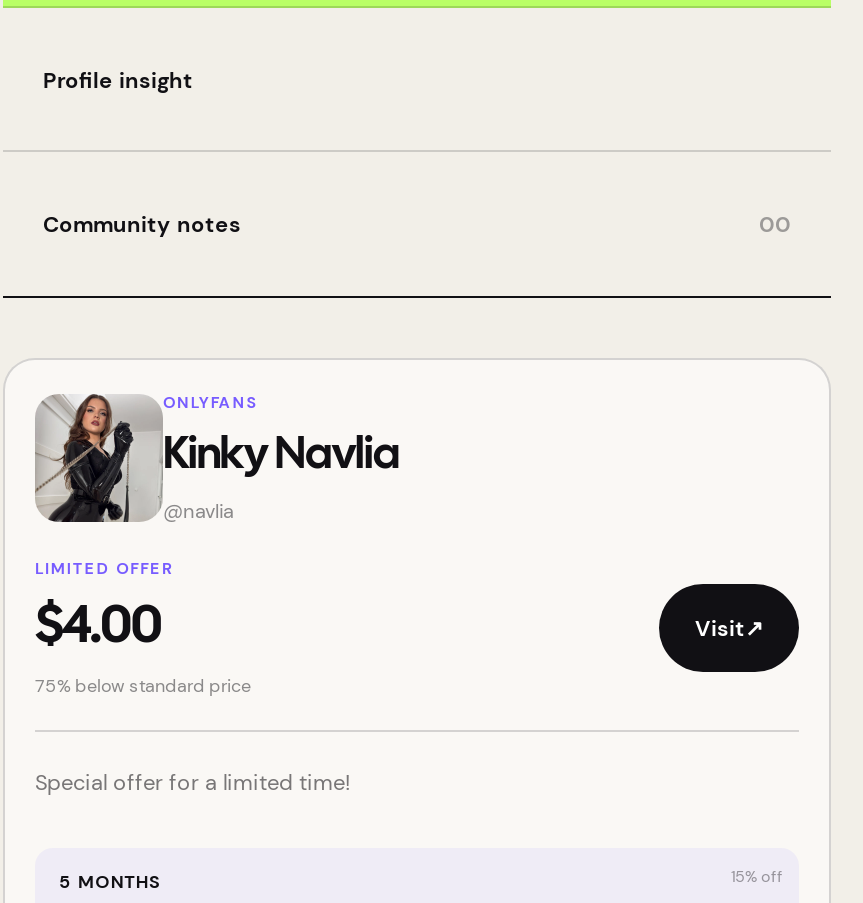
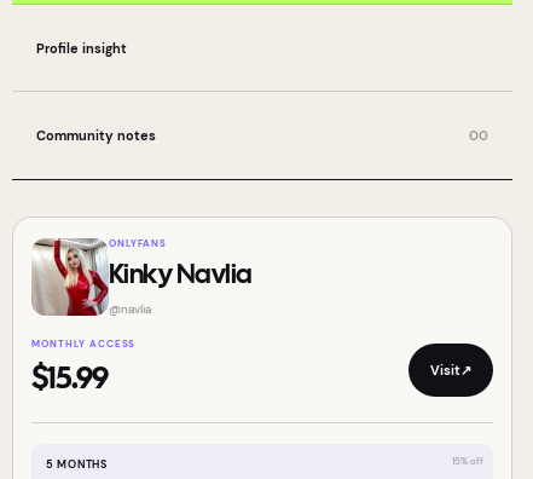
- [image]
- LIMITED OFFER
- $4.00
- 75% below standard price
+ [image]
+ MONTHLY ACCESS
+ $15.99

- Special offer for a limited time!
